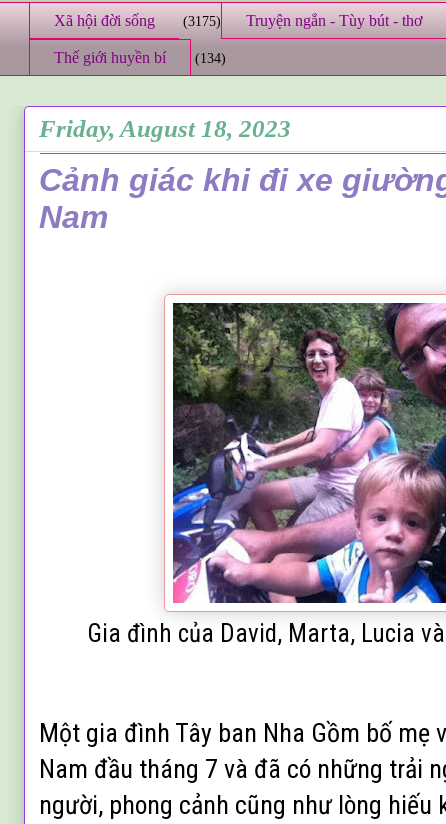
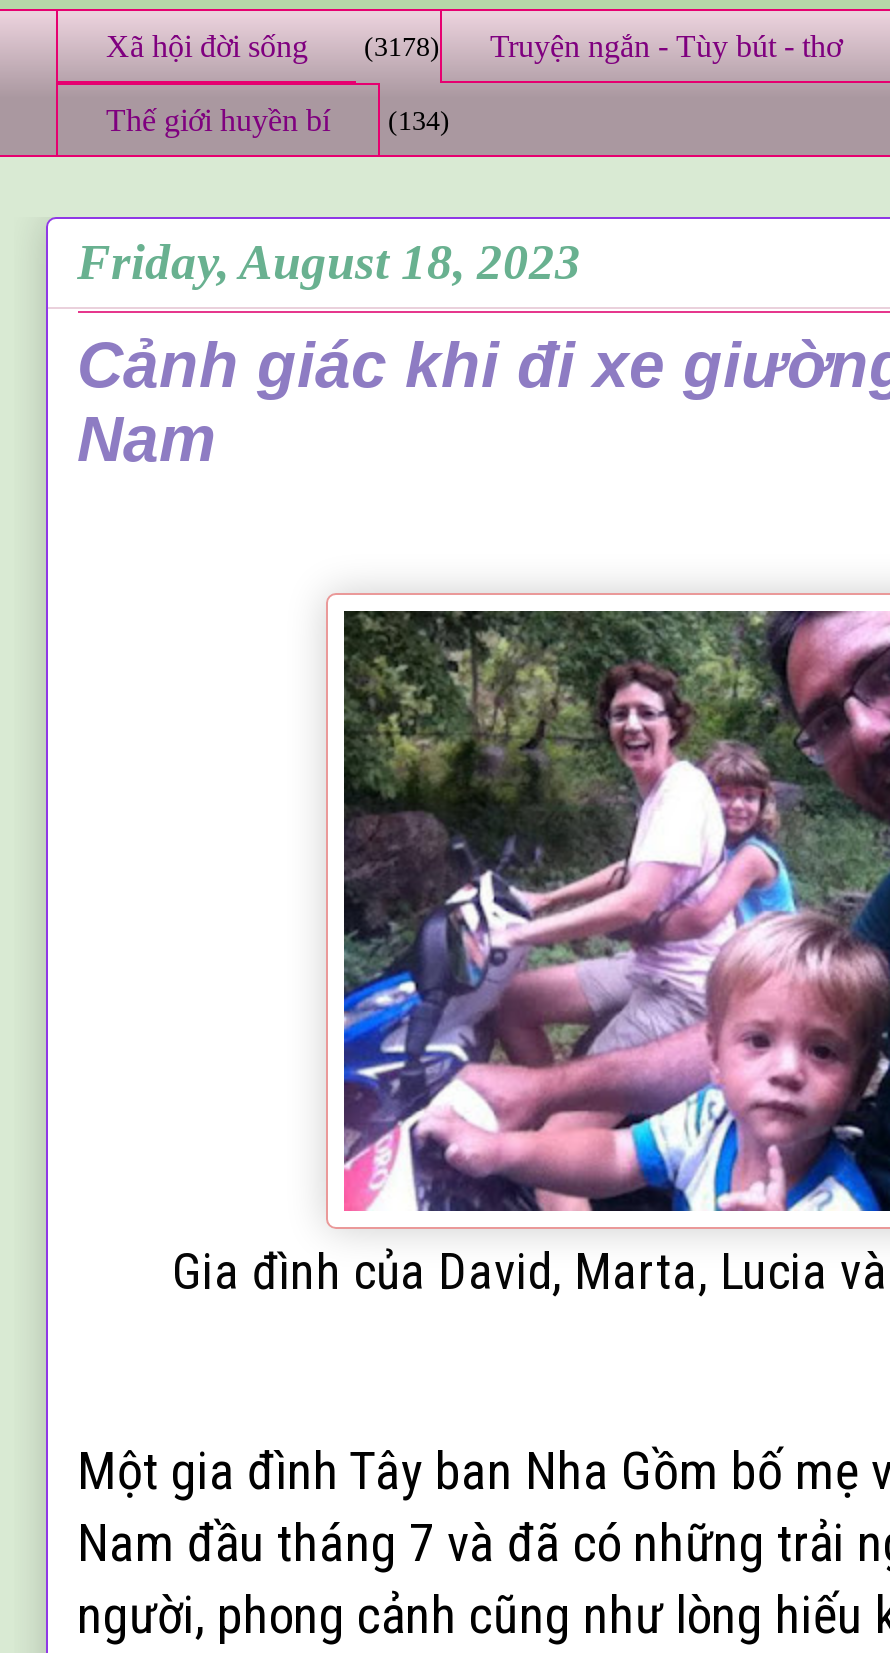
- Xã hội đời sống (3175) Truyện ngắn - Tùy bút - thơ
+ Xã hội đời sống (3178) Truyện ngắn - Tùy bút - thơ
